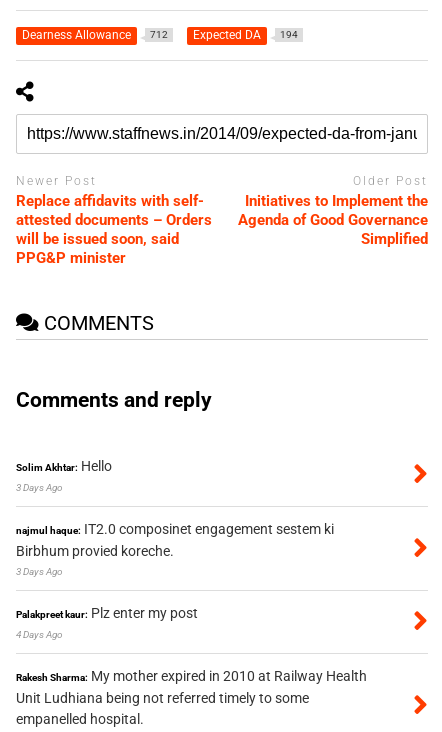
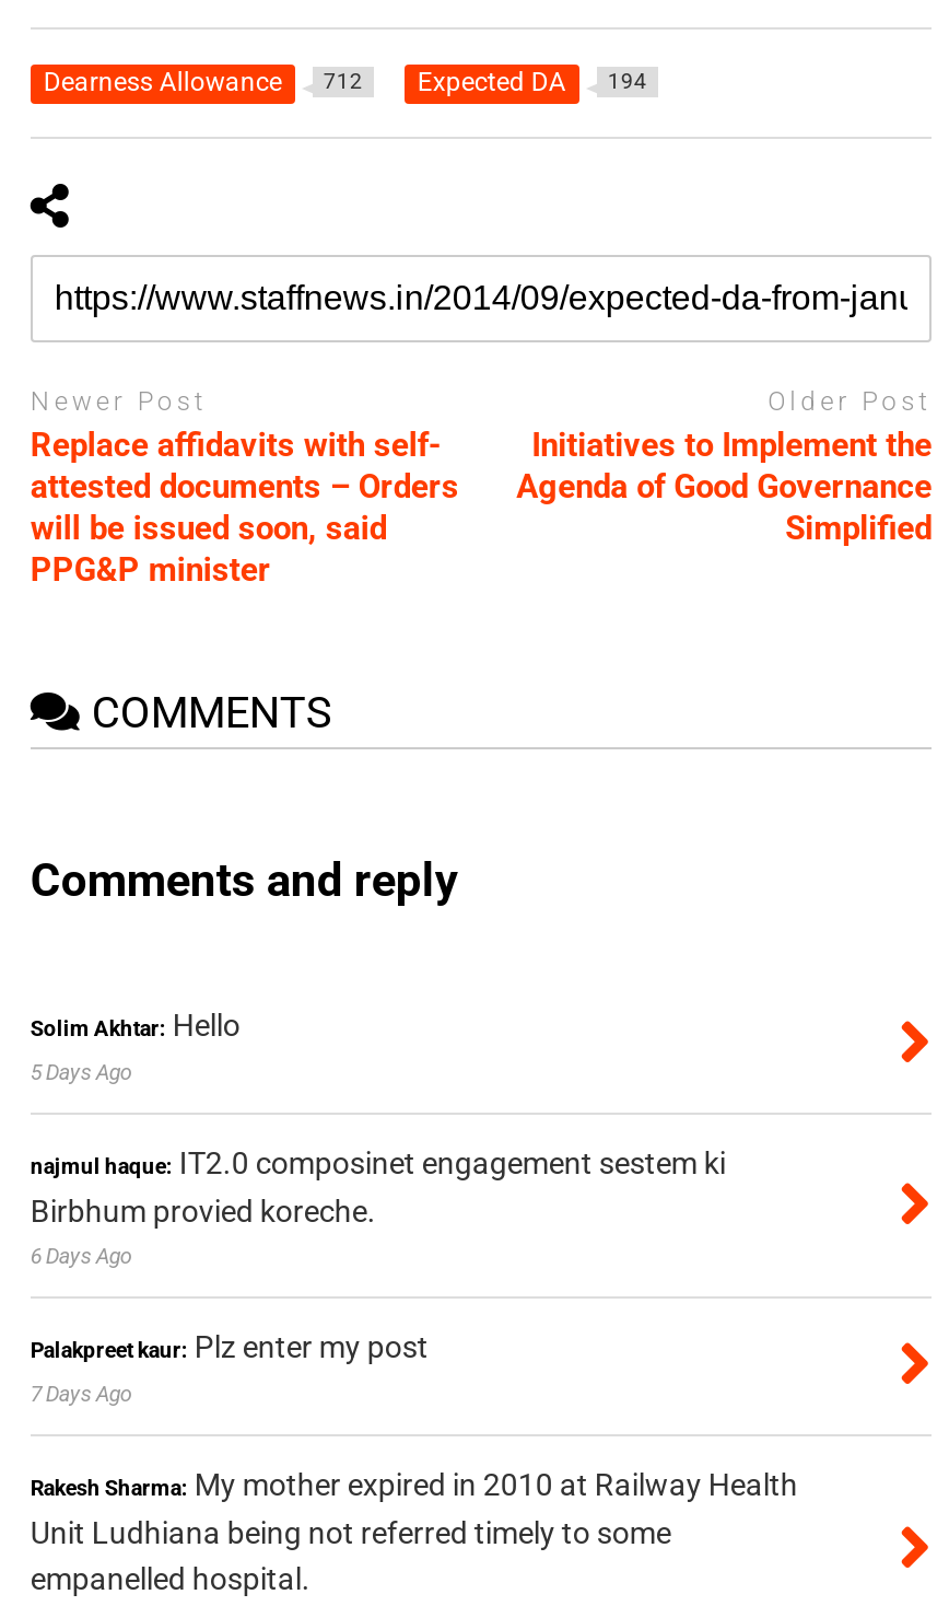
- 3 Days Ago
+ 5 Days Ago

- 3 Days Ago
+ 6 Days Ago

- 4 Days Ago
+ 7 Days Ago
